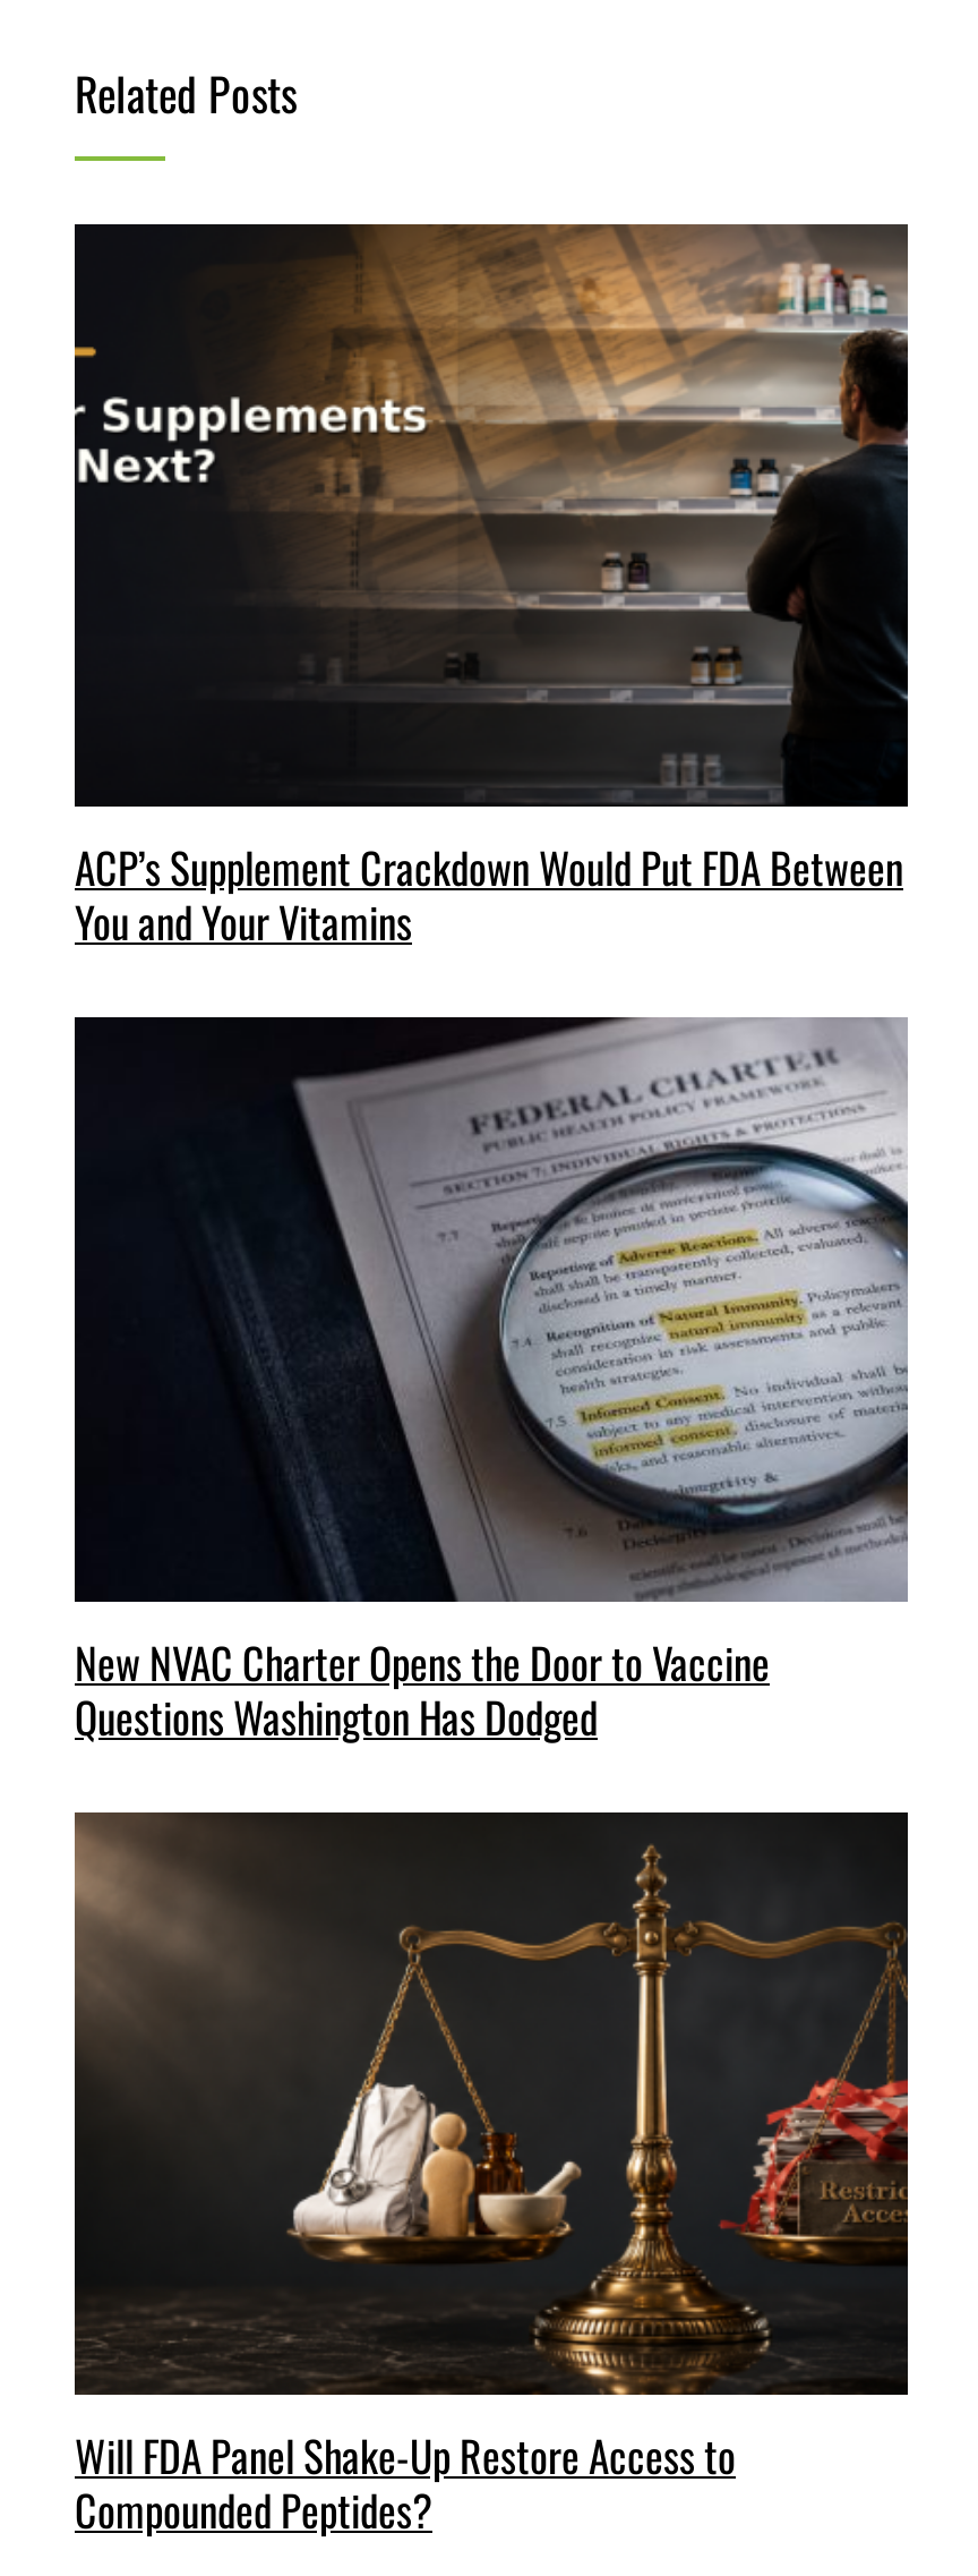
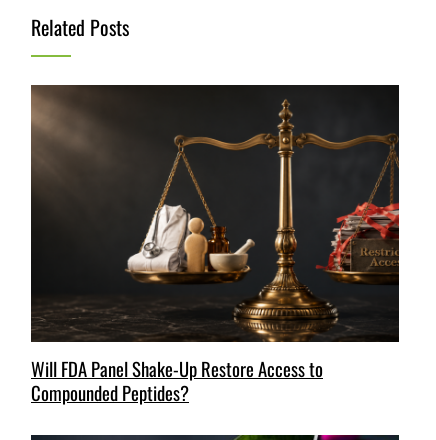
- [image]
- ACP’s Supplement Crackdown Would Put FDA Between
- You and Your Vitamins

- [image]
- New NVAC Charter Opens the Door to Vaccine
- Questions Washington Has Dodged
